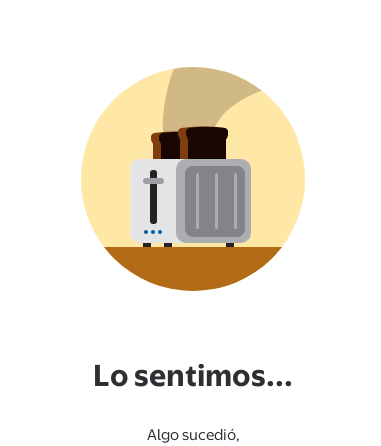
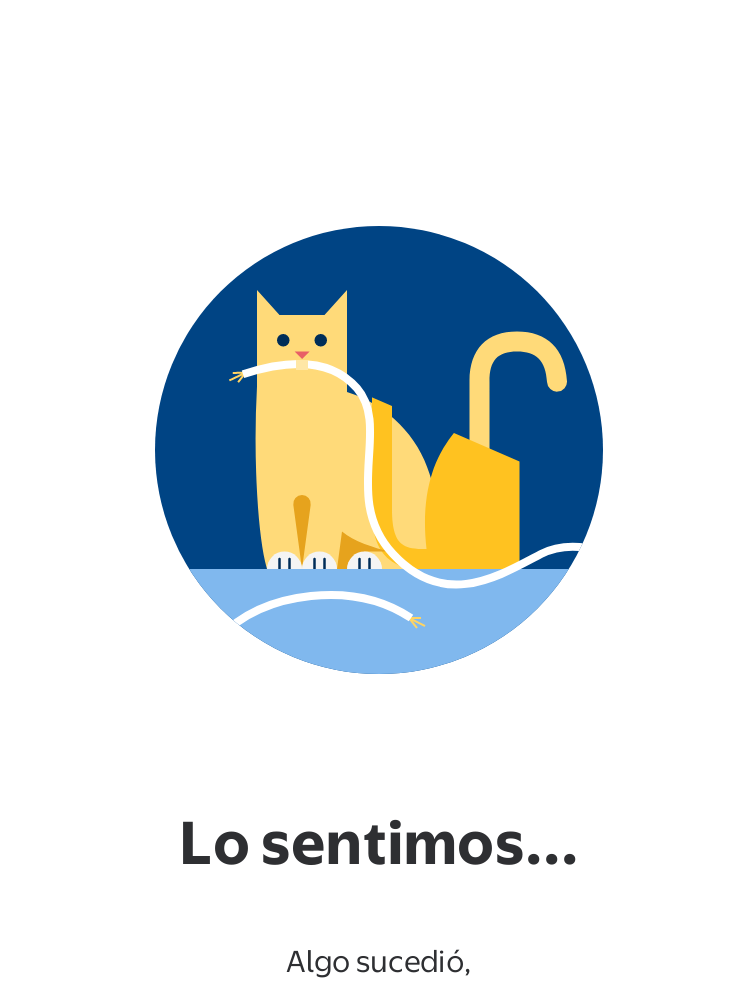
- [image]
+ [image]
